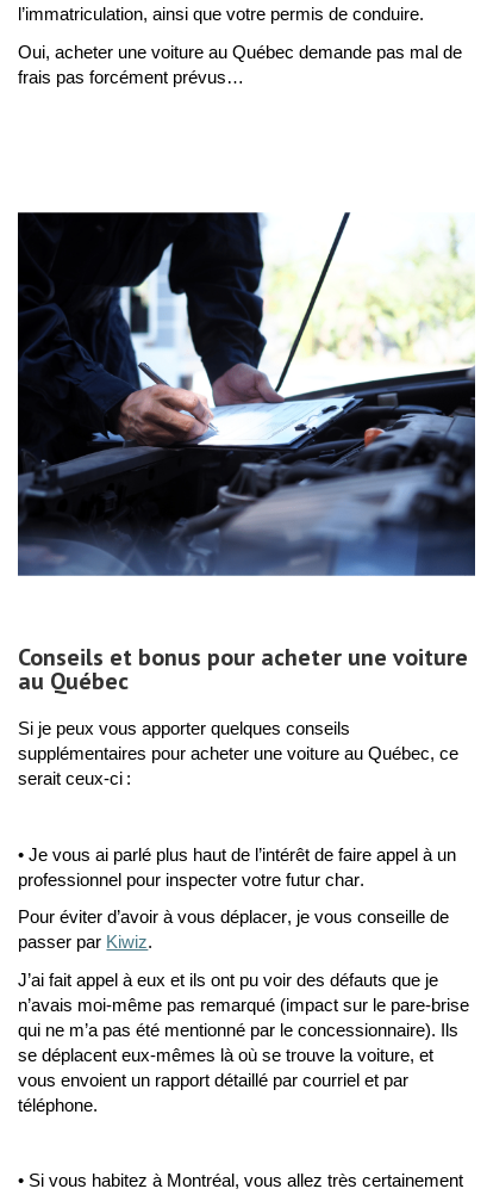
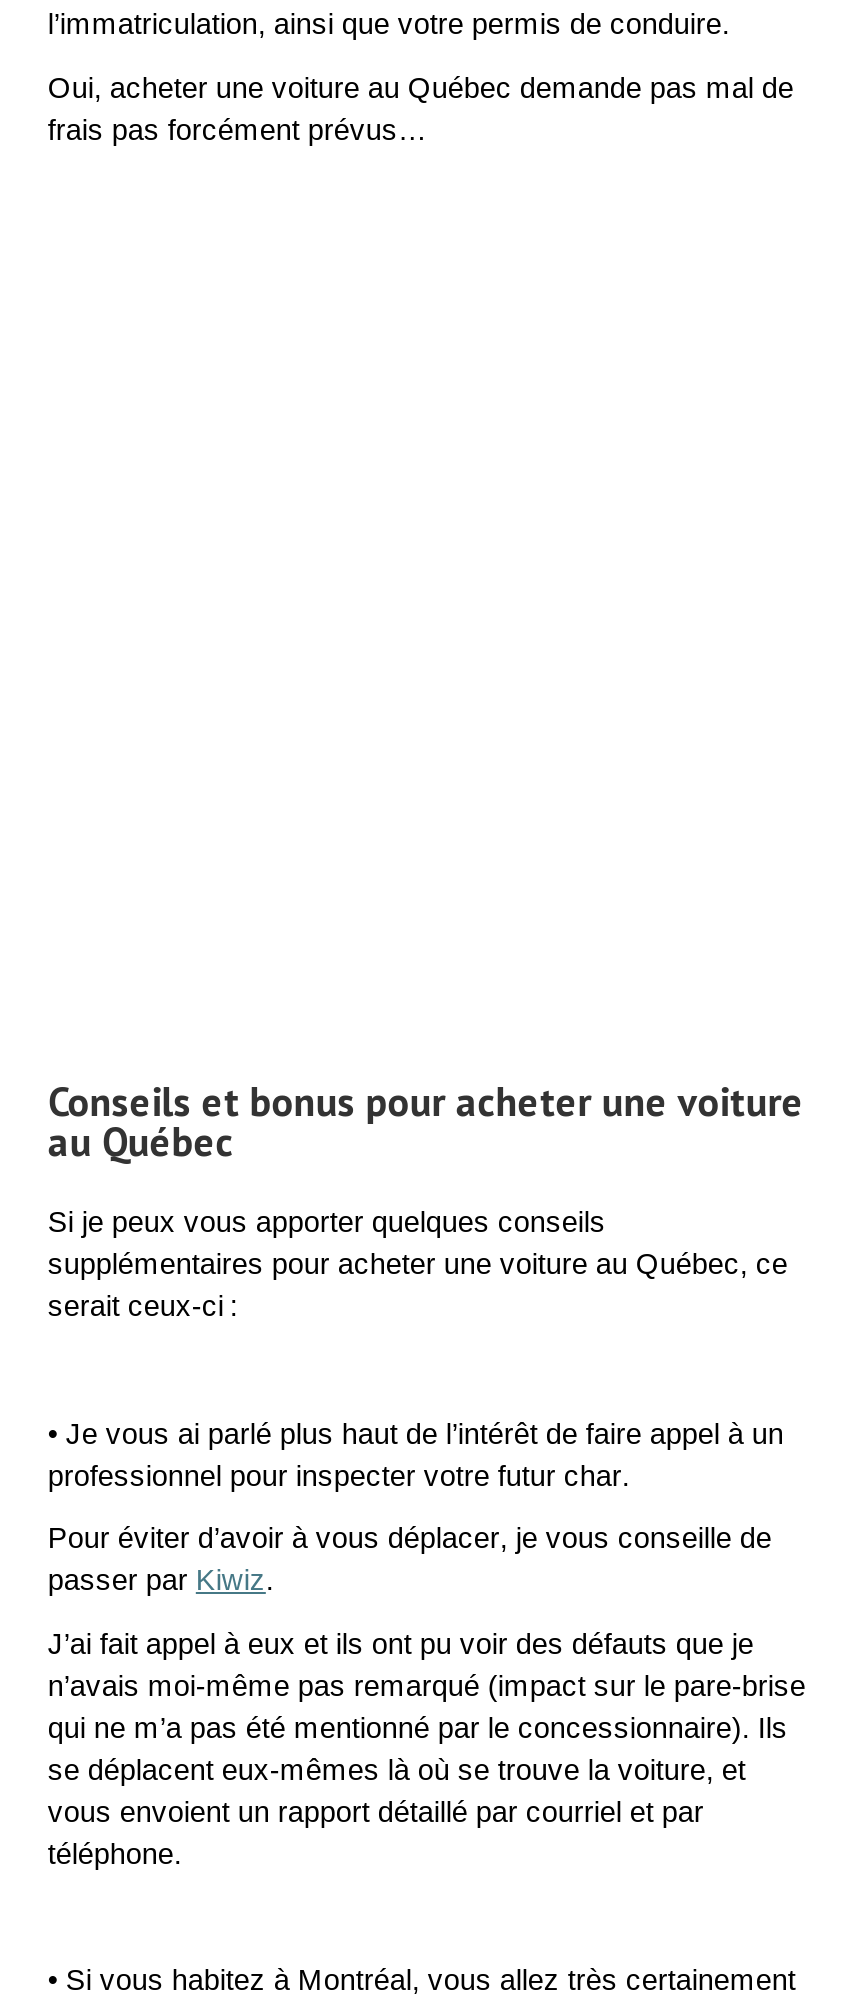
- [image]
